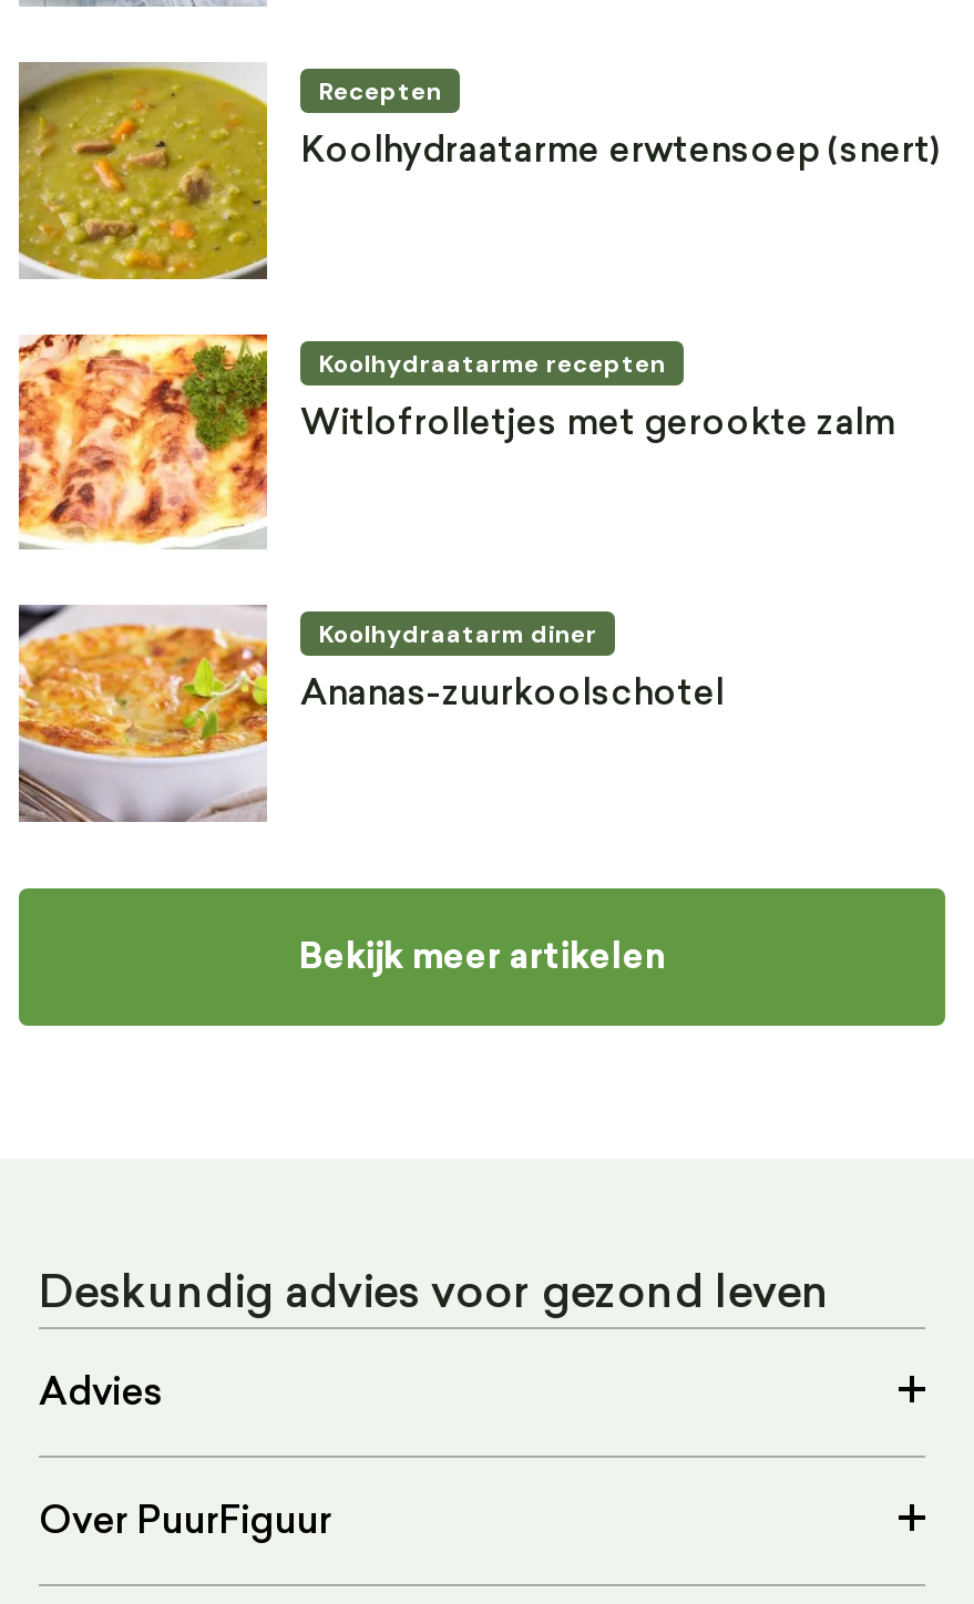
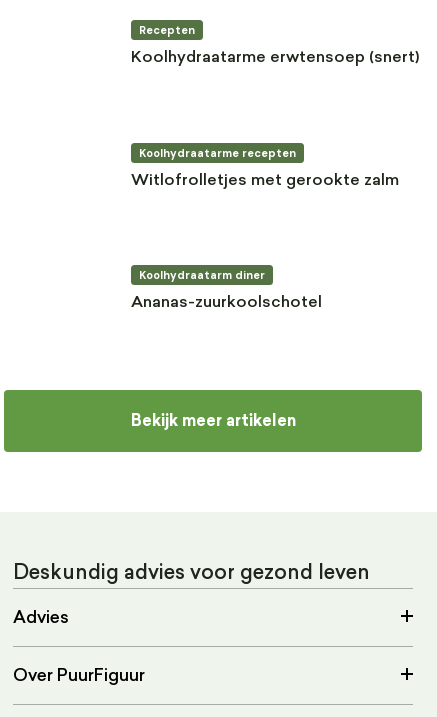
- [image]

- [image]

- [image]
